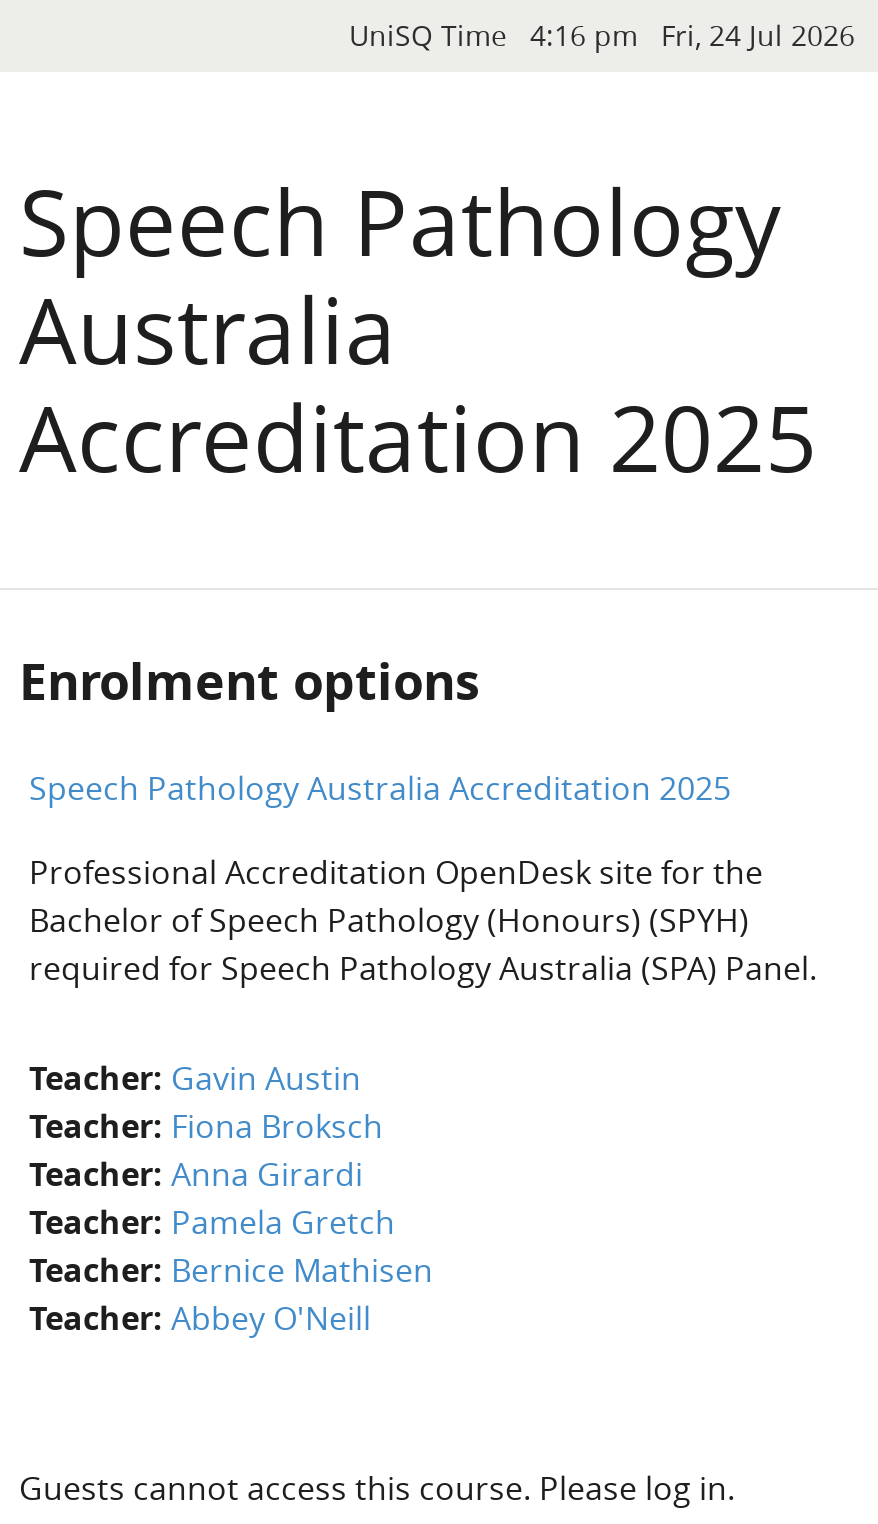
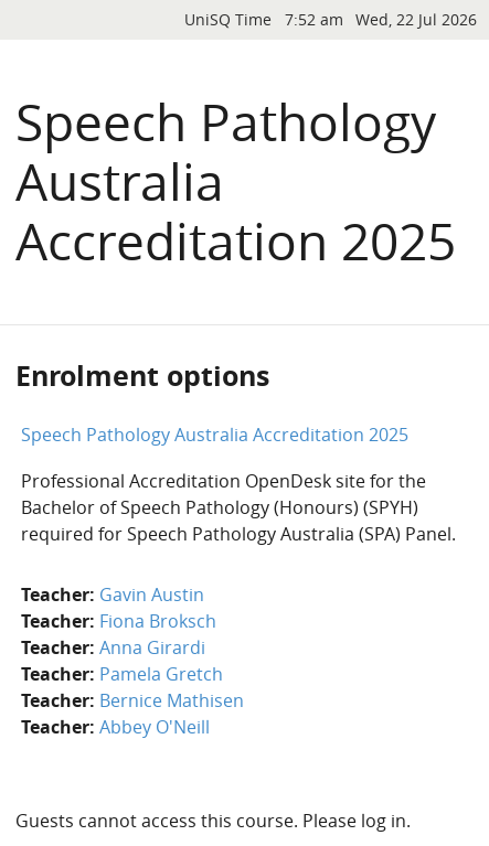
- 4:16 pm
- Fri, 24 Jul 2026
+ 7:52 am
+ Wed, 22 Jul 2026
